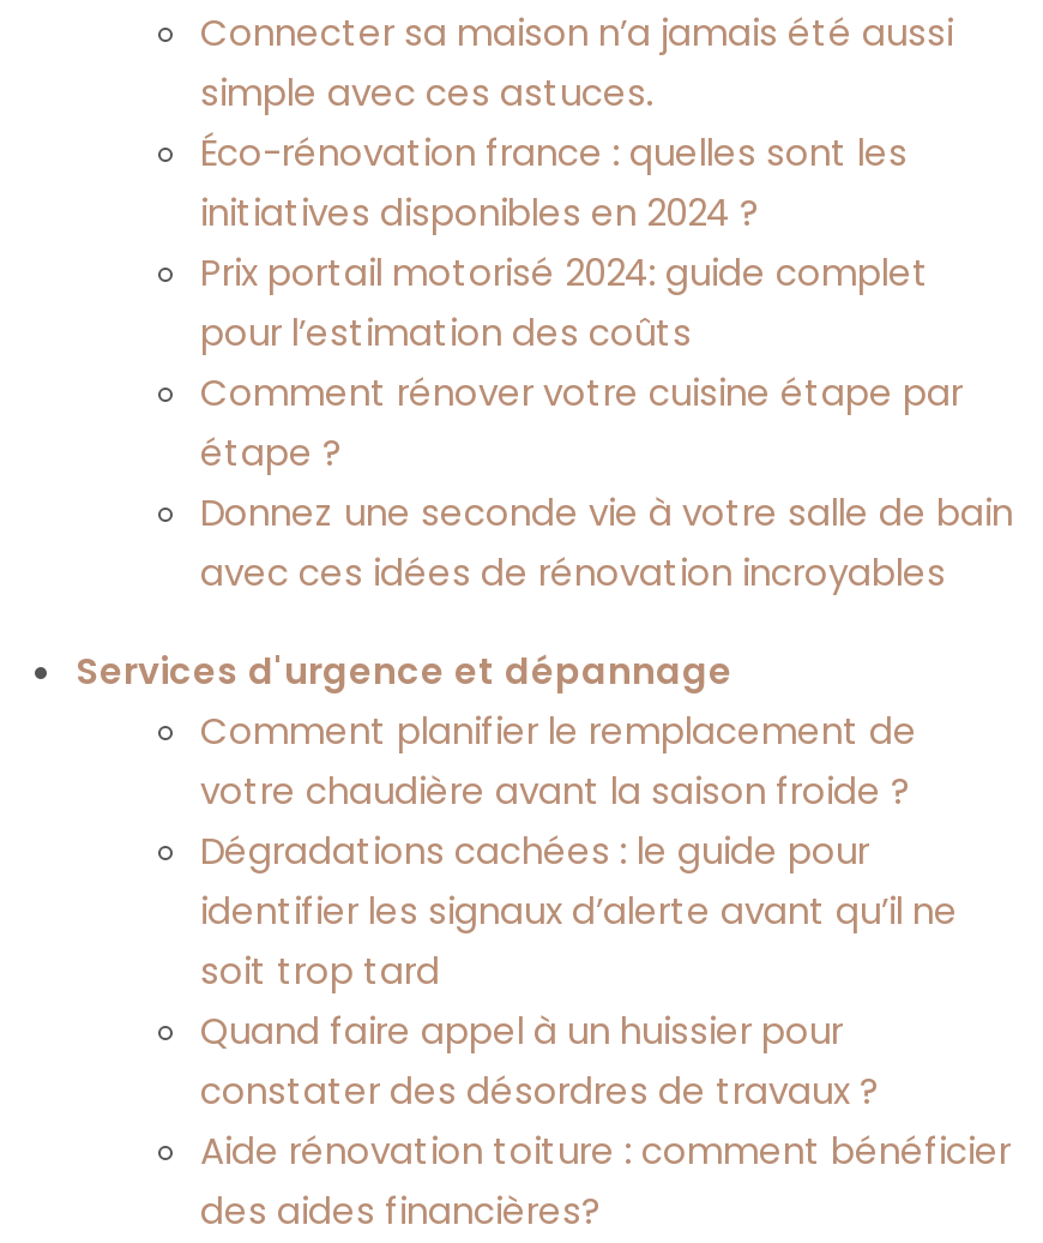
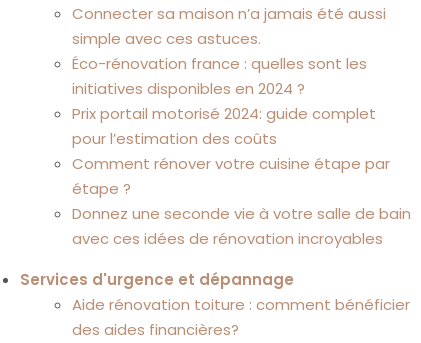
- Comment planifier le remplacement de
- votre chaudière avant la saison froide ?
- Dégradations cachées : le guide pour
- identifier les signaux d’alerte avant qu’il ne
- soit trop tard
- Quand faire appel à un huissier pour
- constater des désordres de travaux ?
